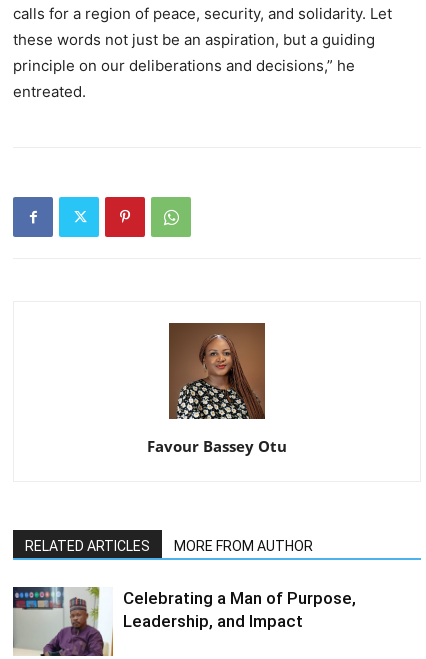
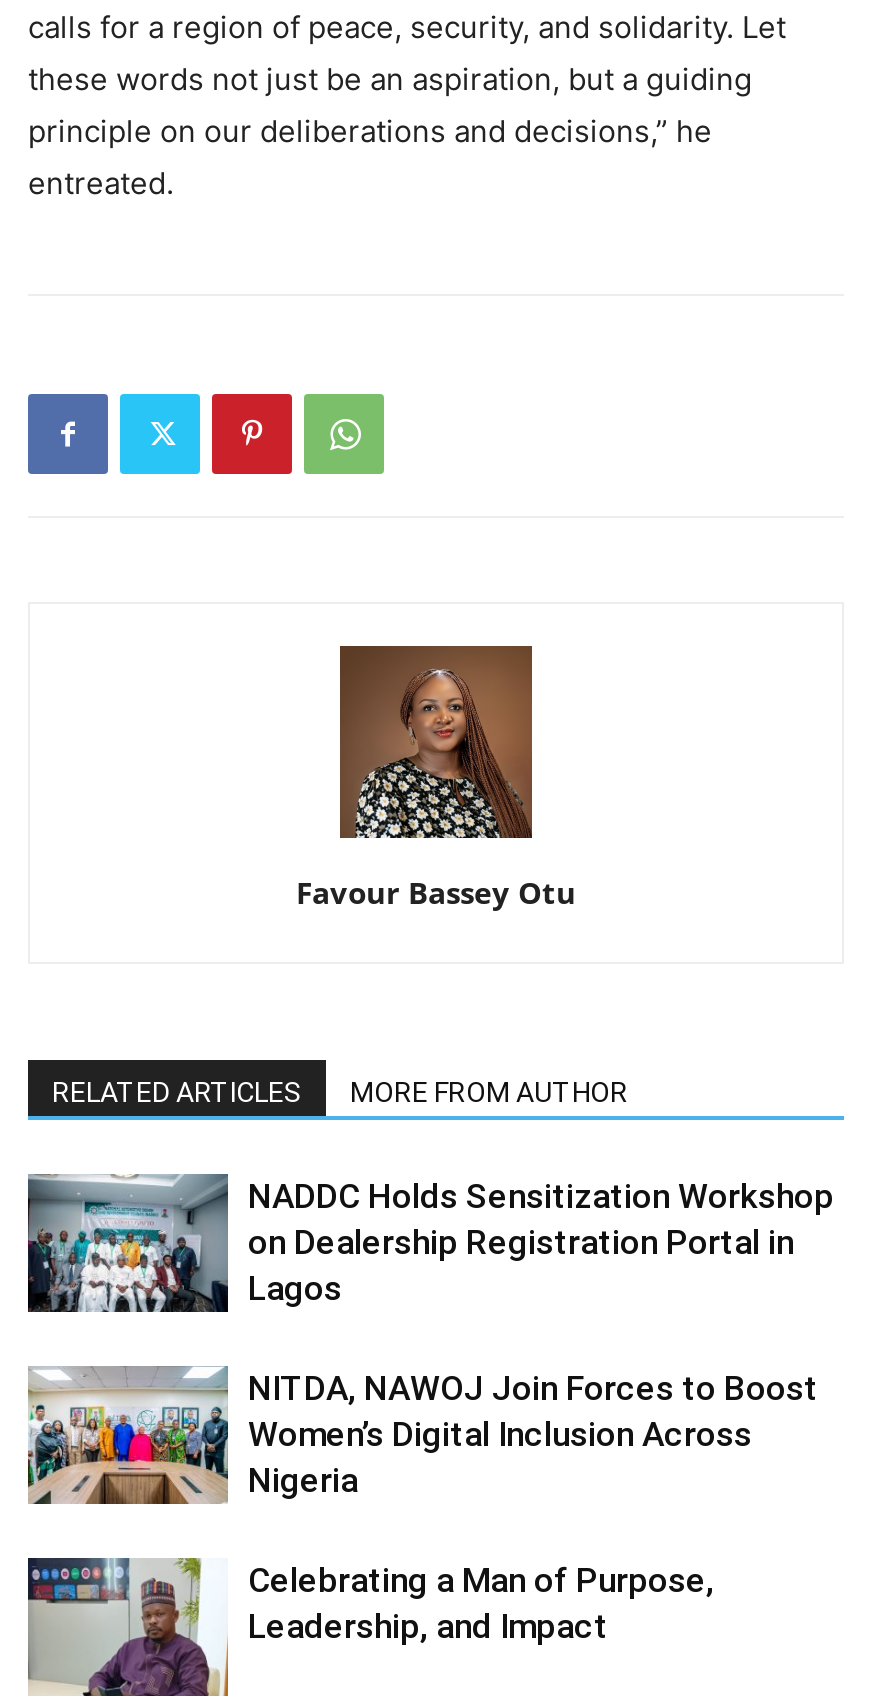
+ [image]
+ NADDC Holds Sensitization Workshop
+ on Dealership Registration Portal in
+ Lagos
+ NITDA, NAWOJ Join Forces to Boost
+ Women’s Digital Inclusion Across
+ Nigeria

+ [image]
